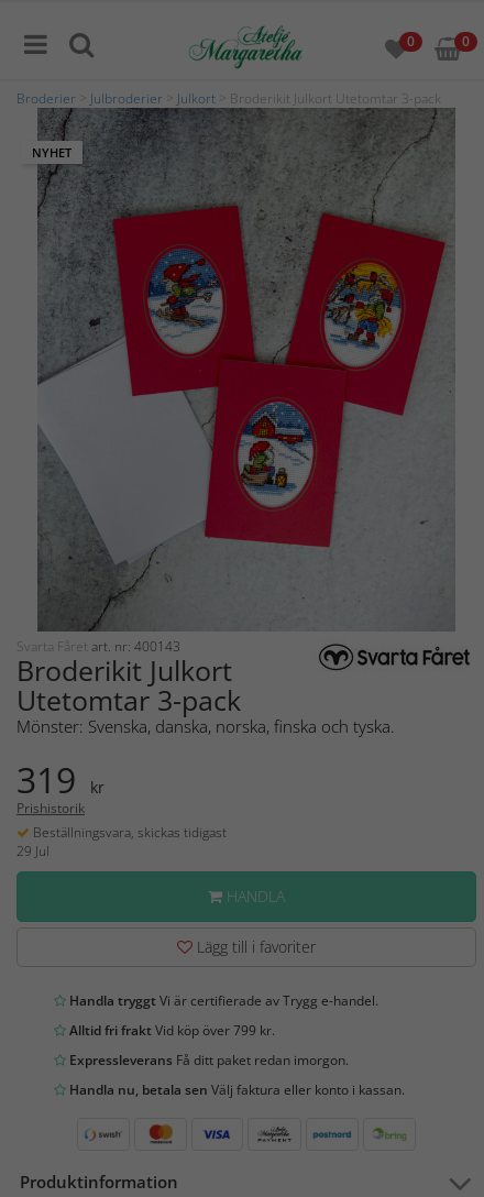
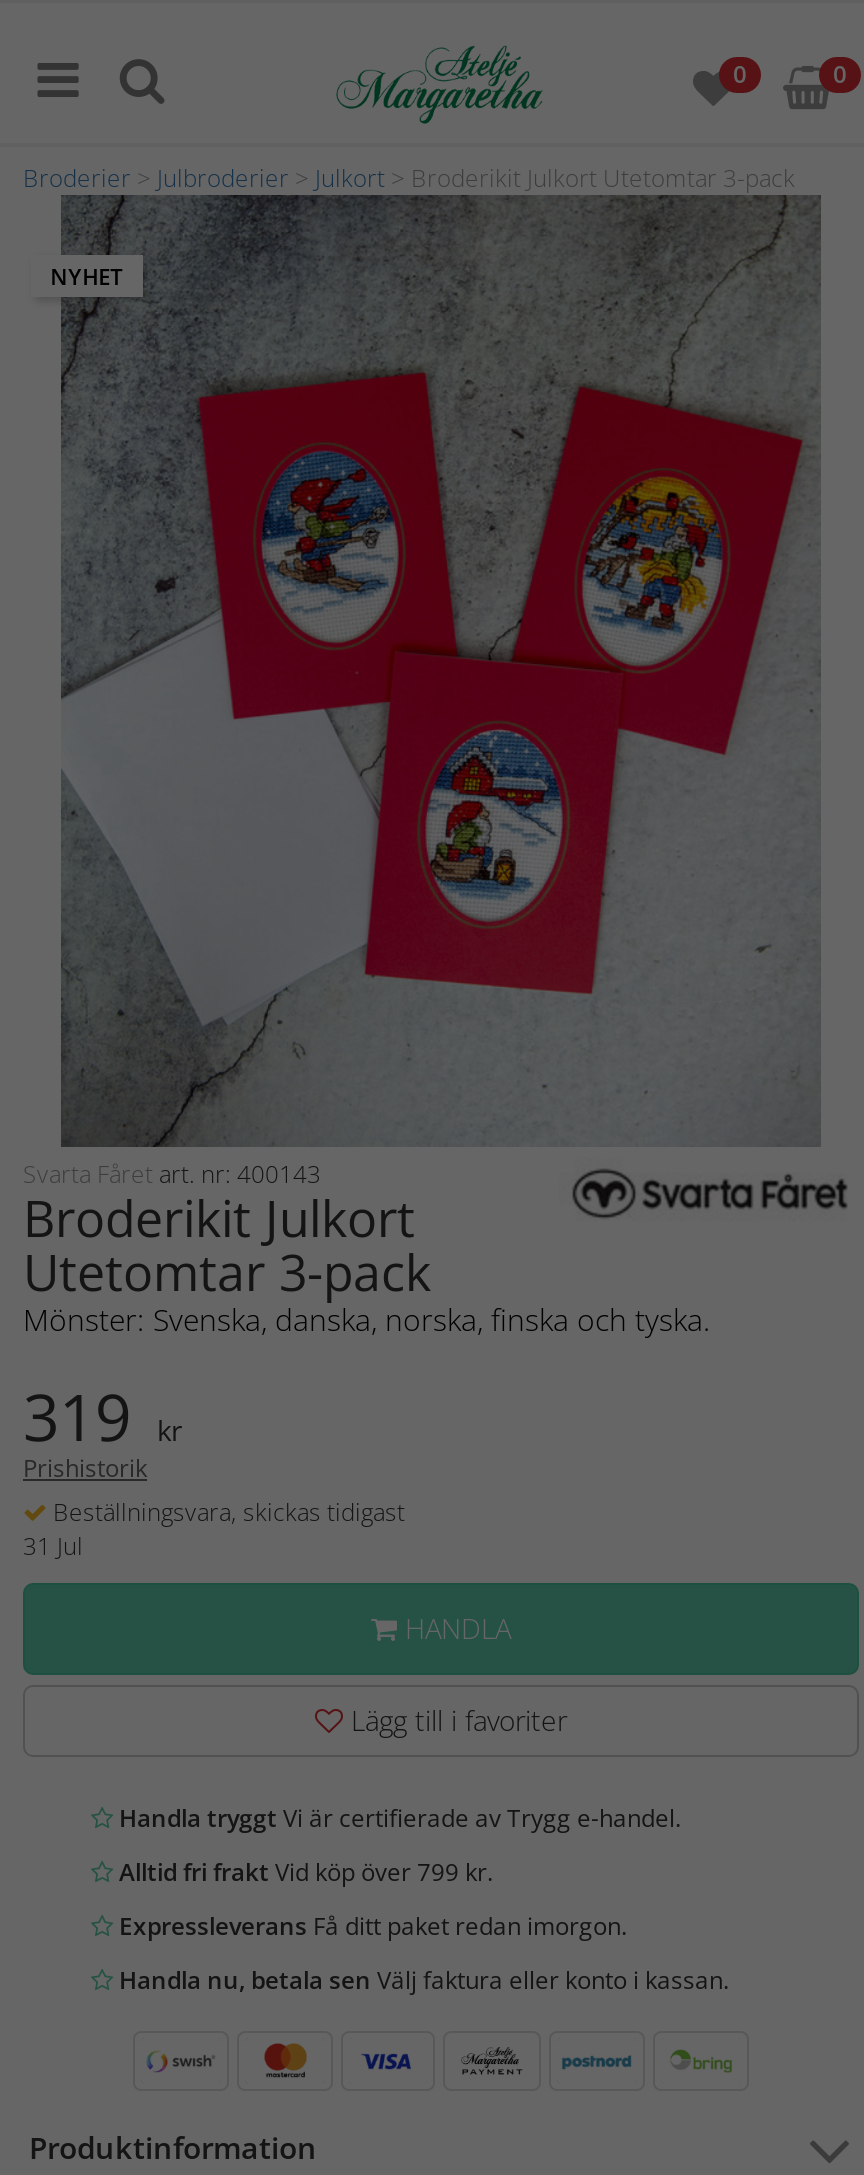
- 29 Jul
+ 31 Jul
